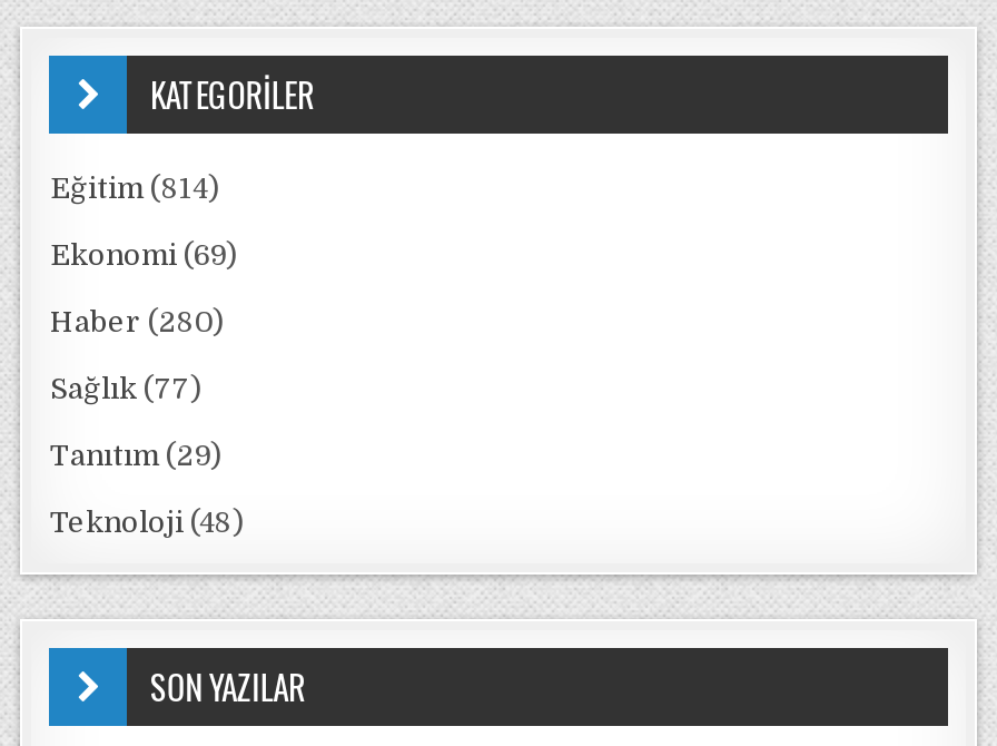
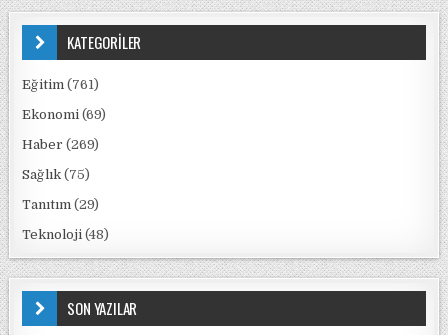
- Eğitim (814)
+ Eğitim (761)

- Haber (280)
+ Haber (269)

- Sağlık (77)
+ Sağlık (75)
